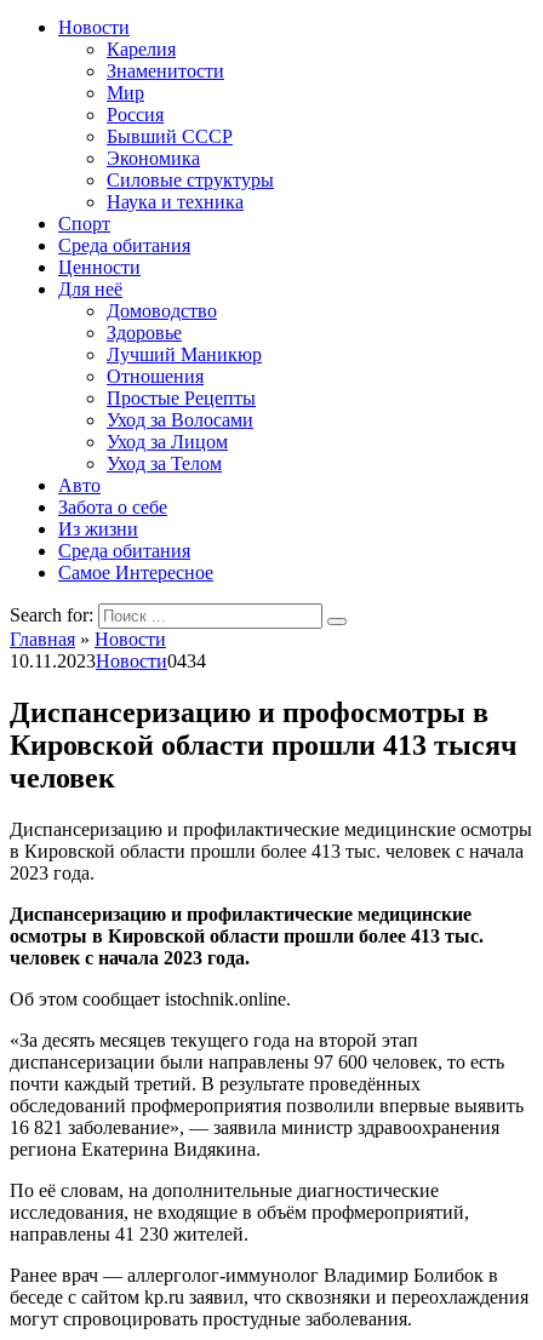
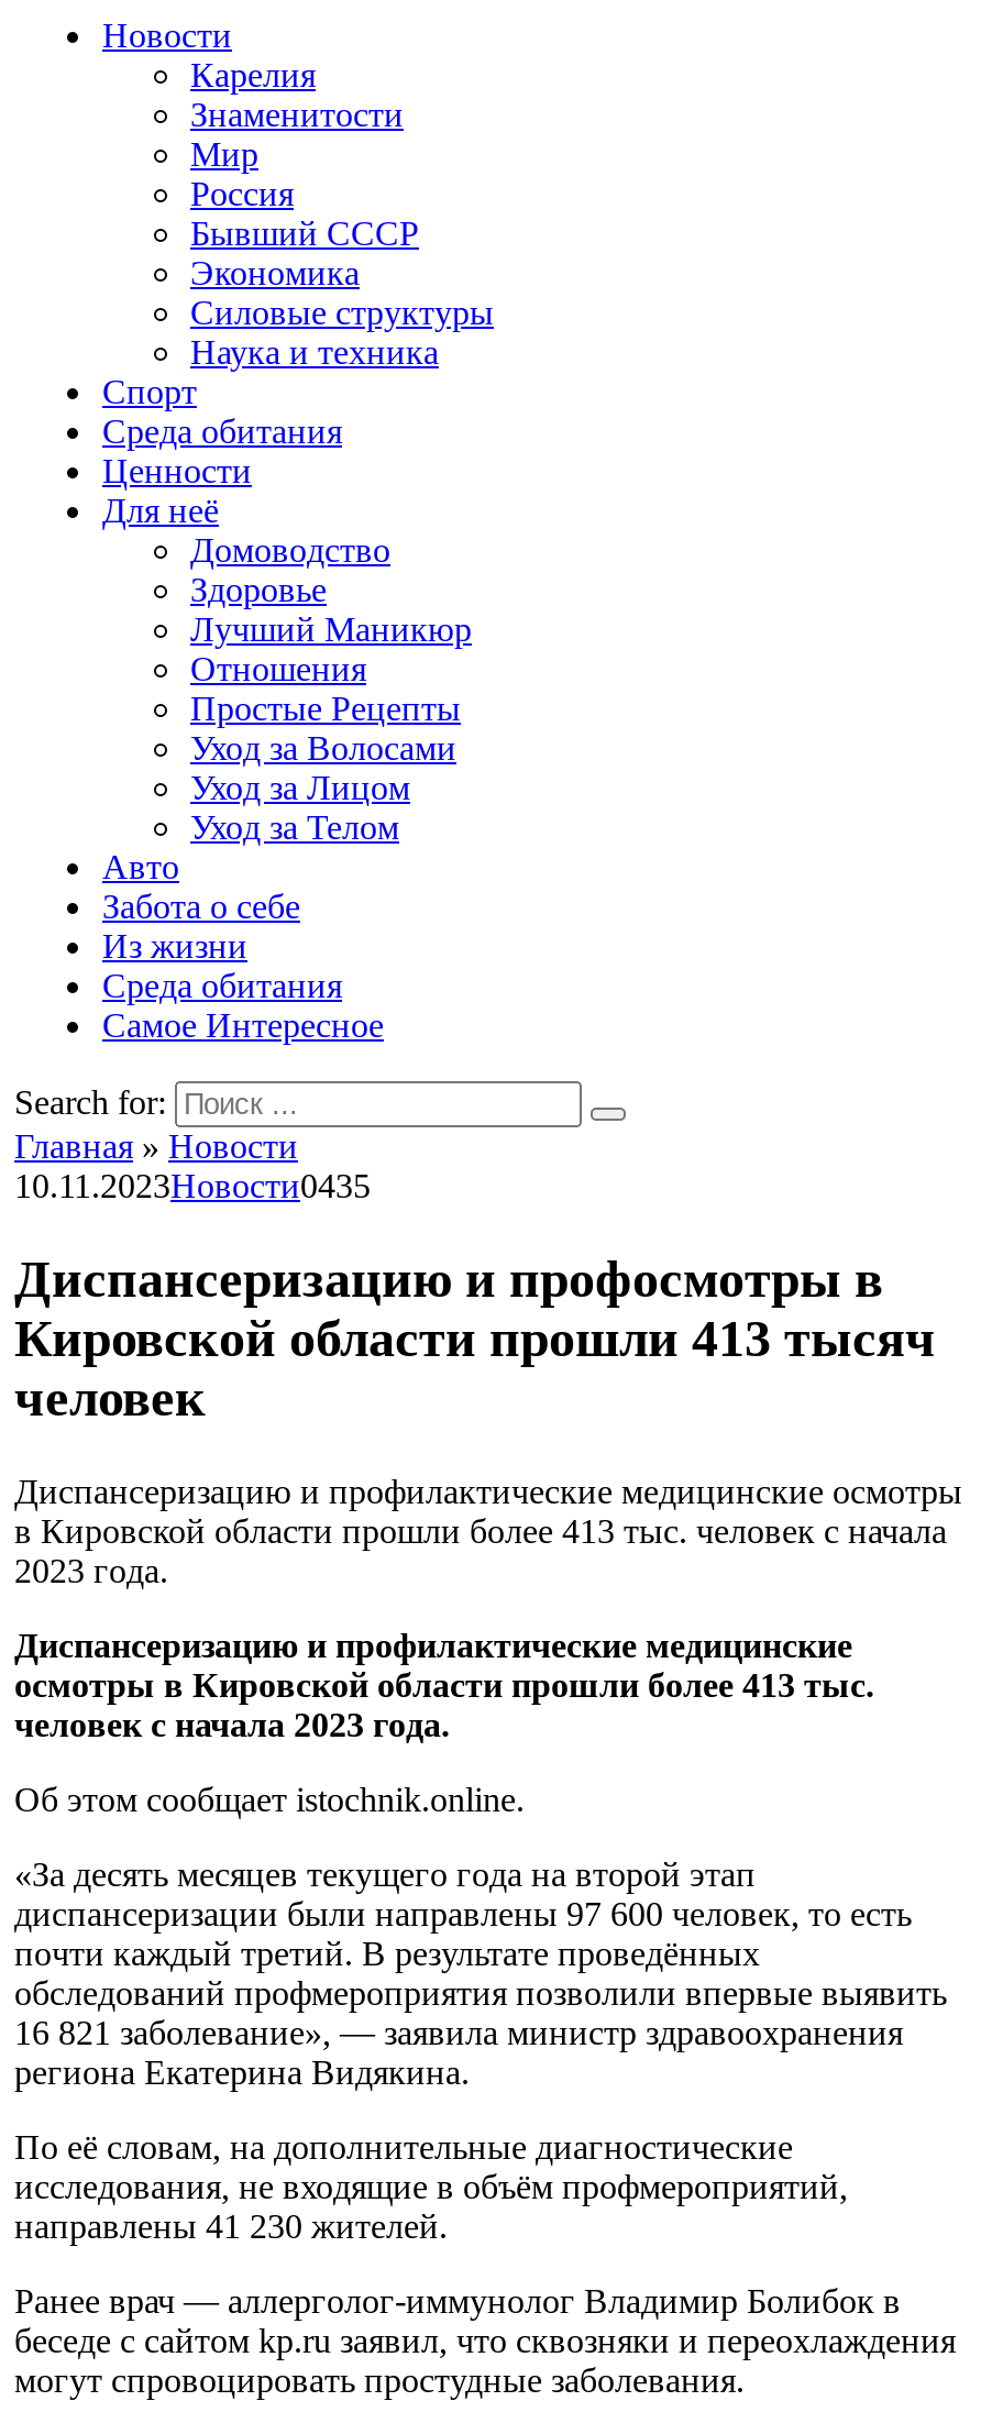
- 10.11.2023Новости0434
+ 10.11.2023Новости0435
